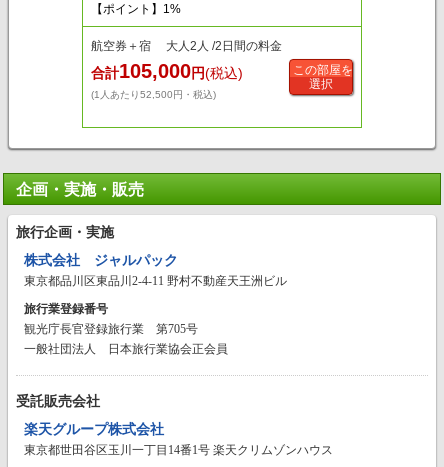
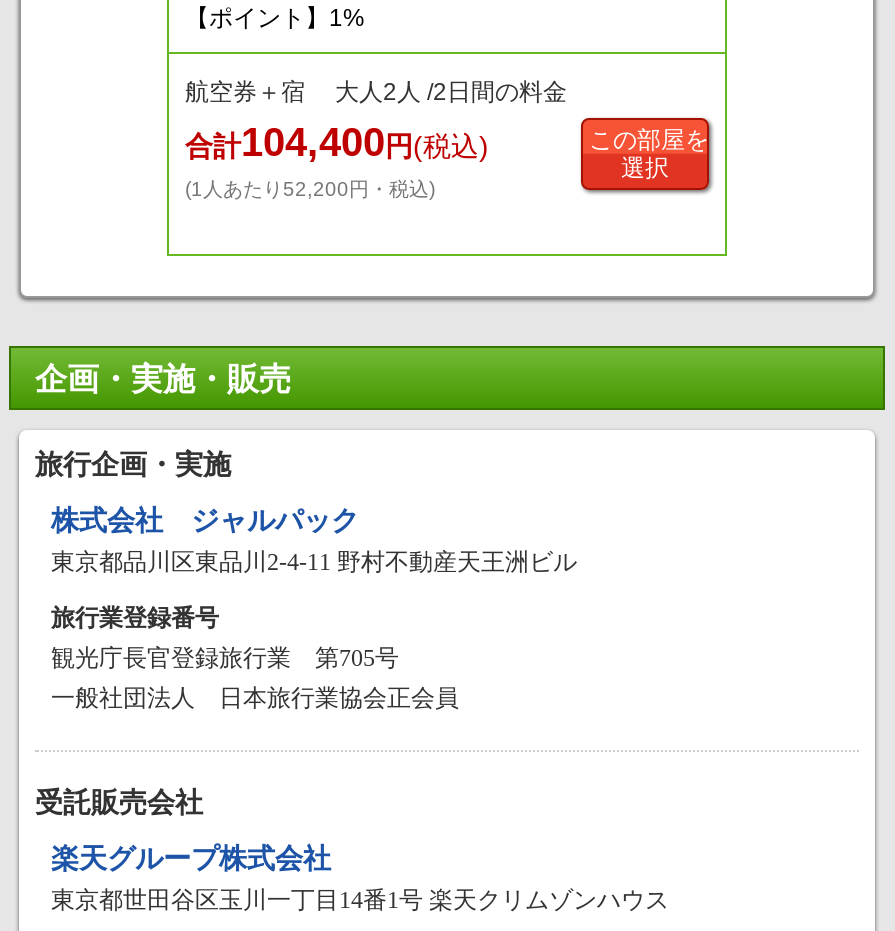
- 合計105,000円(税込)
+ 合計104,400円(税込)

- (1人あたり52,500円・税込)
+ (1人あたり52,200円・税込)
